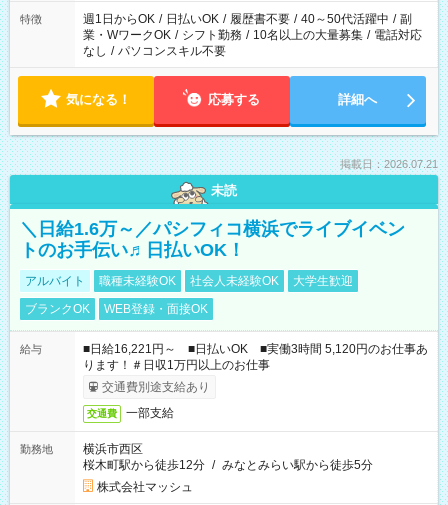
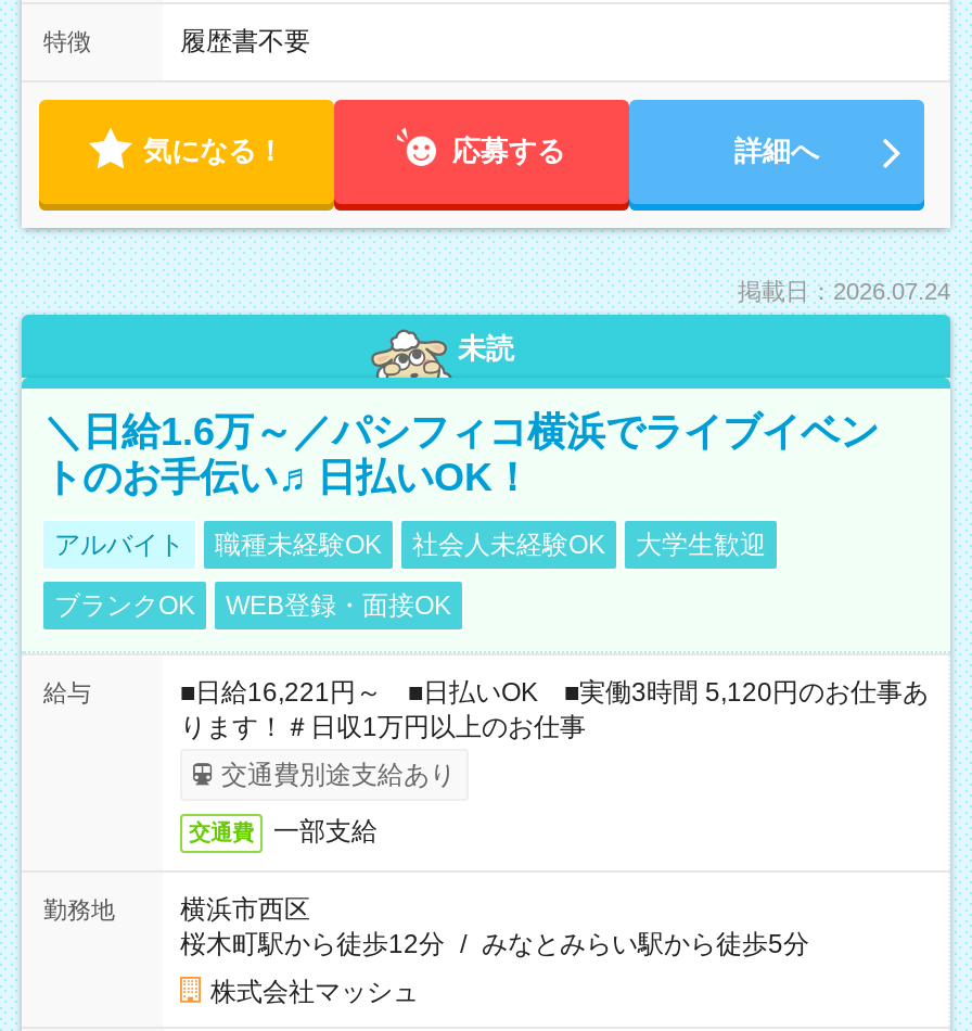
- 週1日からOK / 日払いOK / 履歴書不要 / 40～50代活躍中 / 副
- 業・WワークOK / シフト勤務 / 10名以上の大量募集 / 電話対応
- なし / パソコンスキル不要
+ 履歴書不要

- 掲載日：2026.07.21
+ 掲載日：2026.07.24
